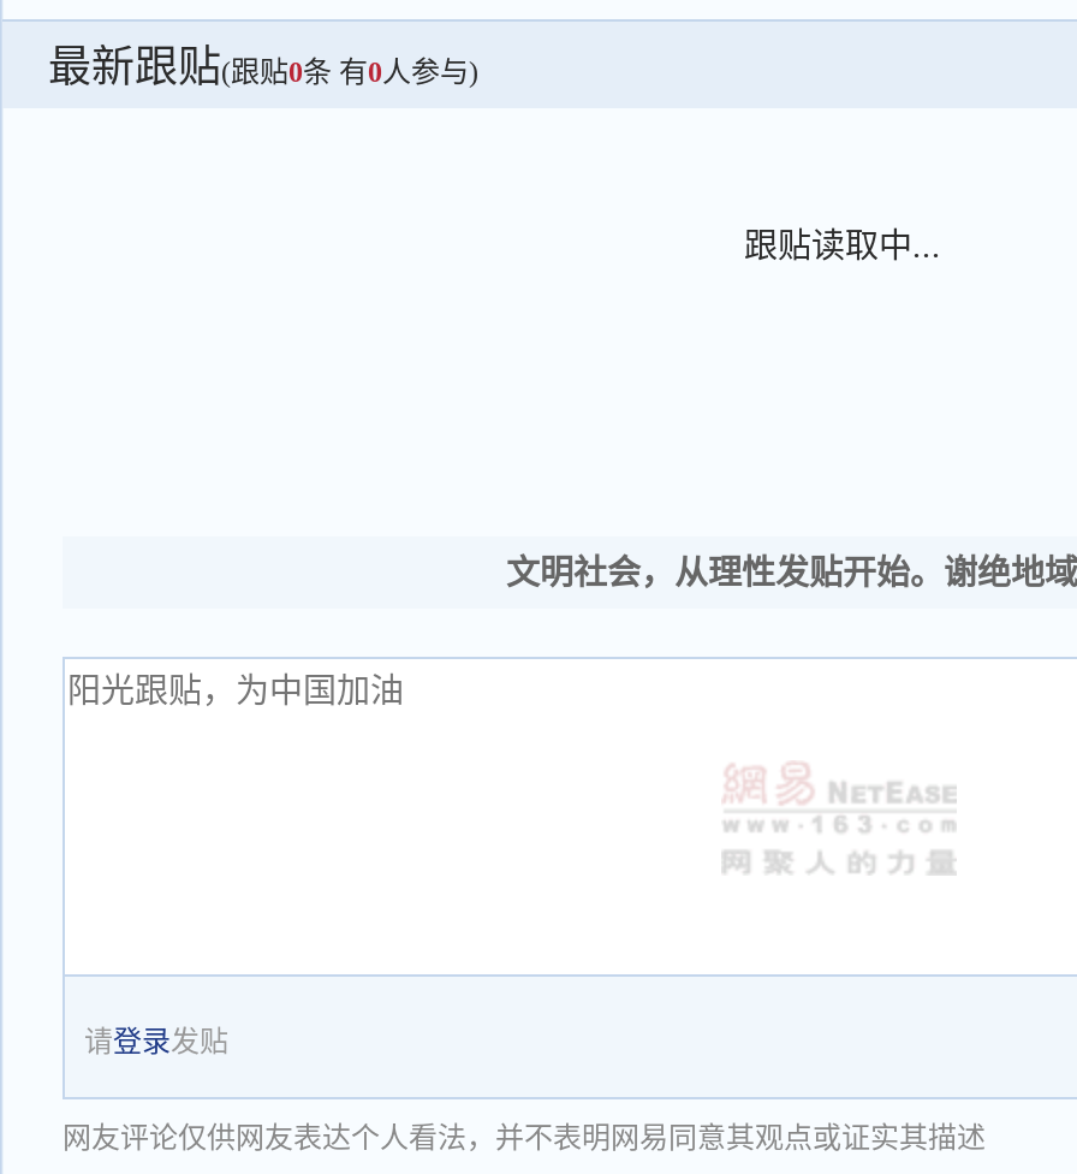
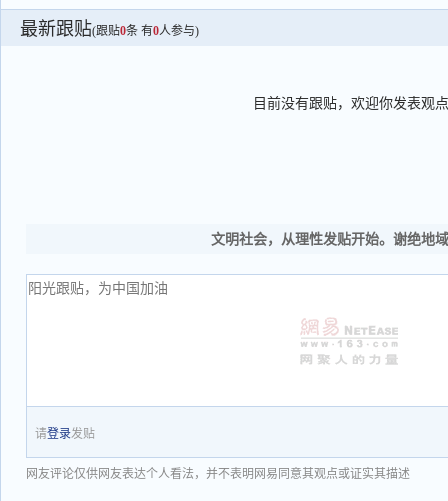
- 跟贴读取中...
+ 目前没有跟贴，欢迎你发表观点
